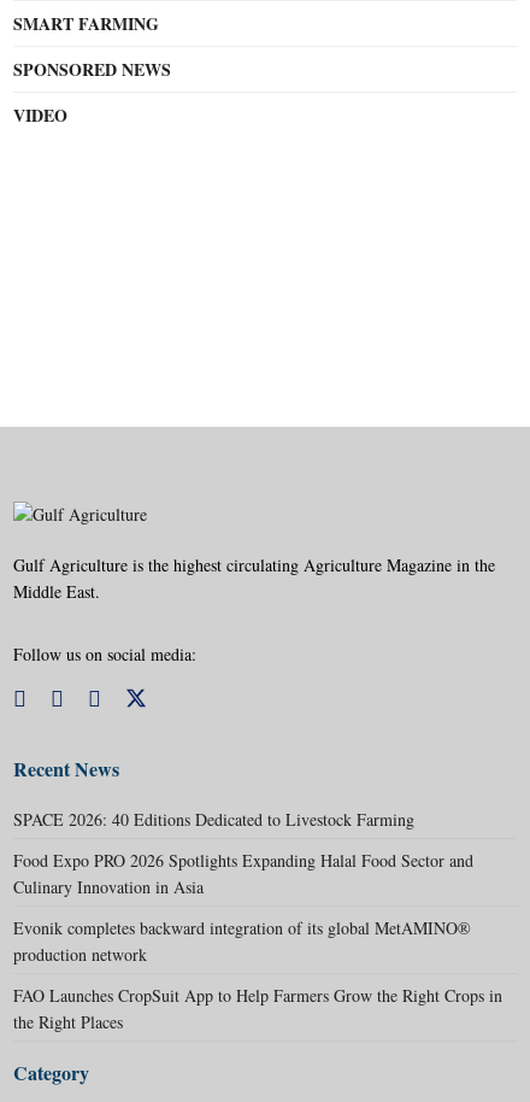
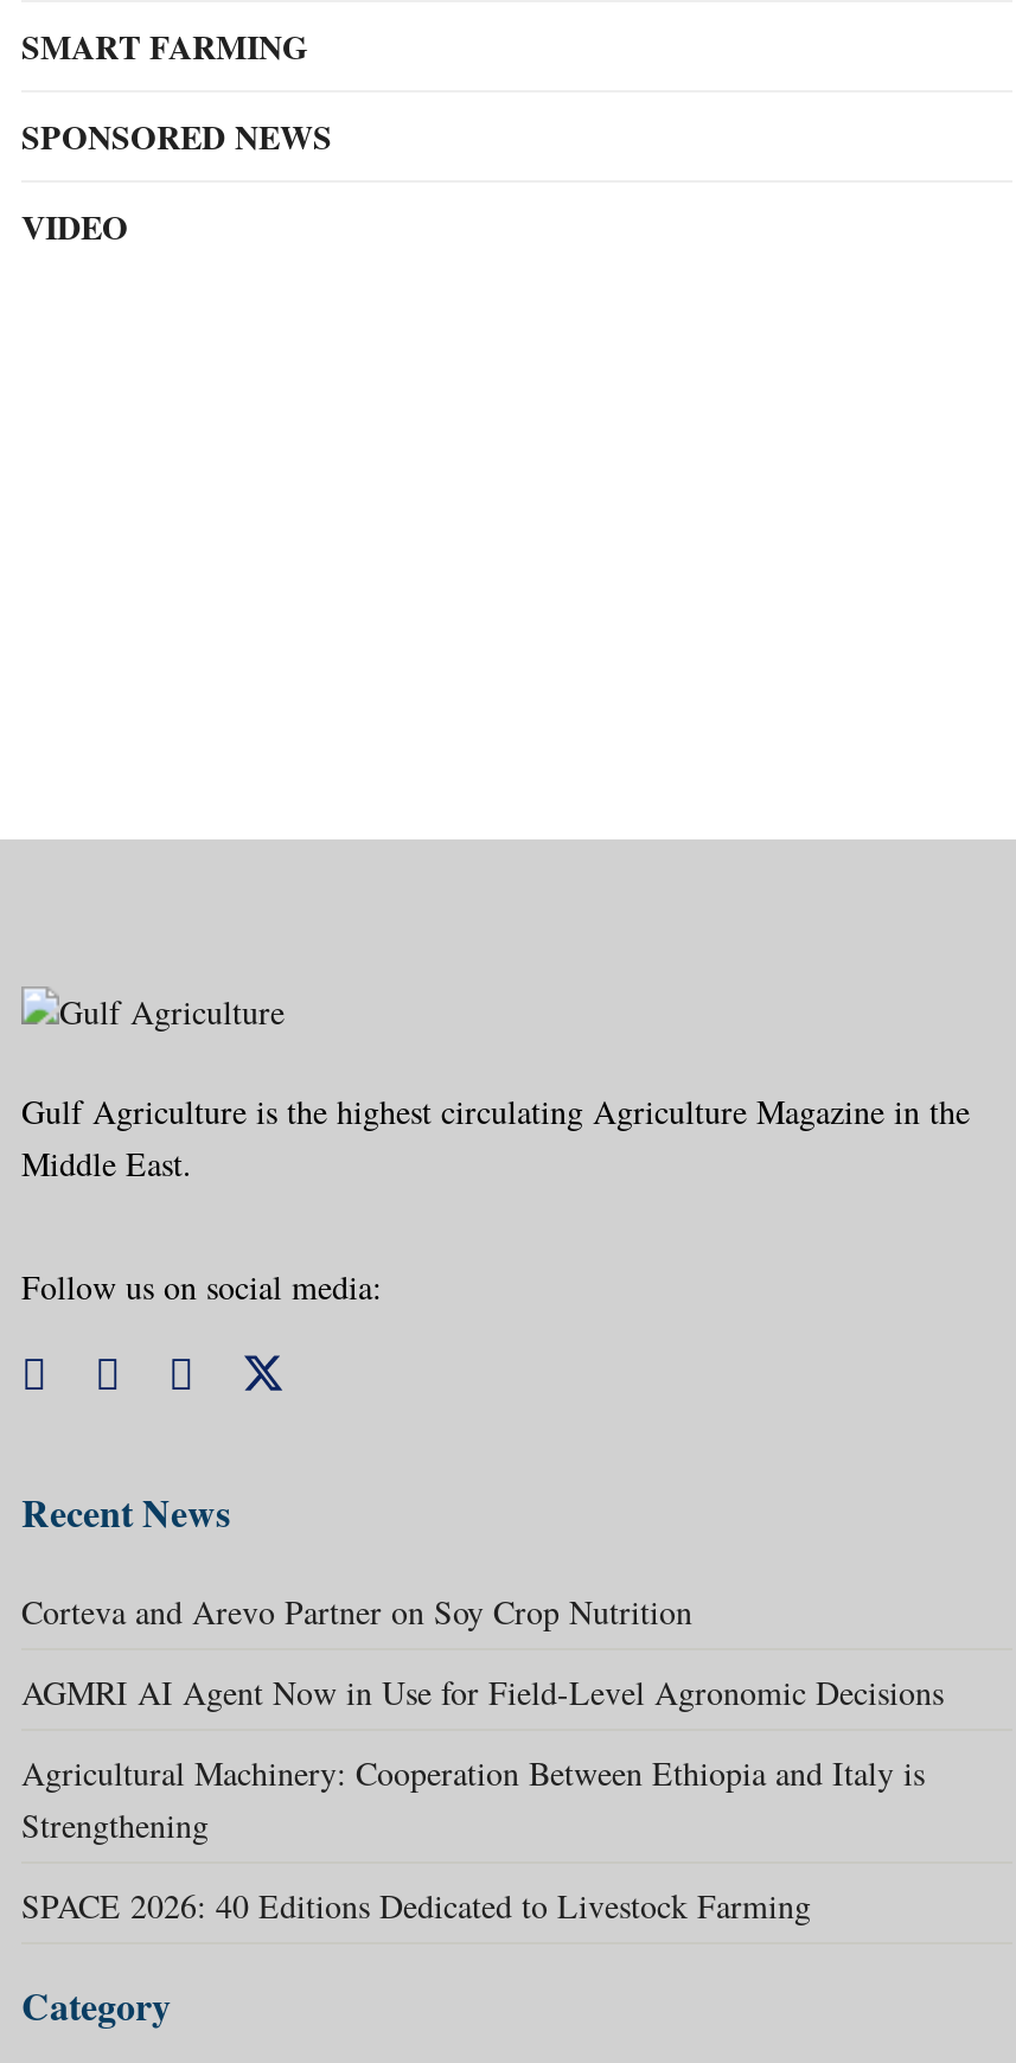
+ Corteva and Arevo Partner on Soy Crop Nutrition
+ AGMRI AI Agent Now in Use for Field-Level Agronomic Decisions
+ Agricultural Machinery: Cooperation Between Ethiopia and Italy is
+ Strengthening

moved down: SPACE 2026: 40 Editions Dedicated to Livestock Farming

- Food Expo PRO 2026 Spotlights Expanding Halal Food Sector and
- Culinary Innovation in Asia
- Evonik completes backward integration of its global MetAMINO®
- production network
- FAO Launches CropSuit App to Help Farmers Grow the Right Crops in
- the Right Places
